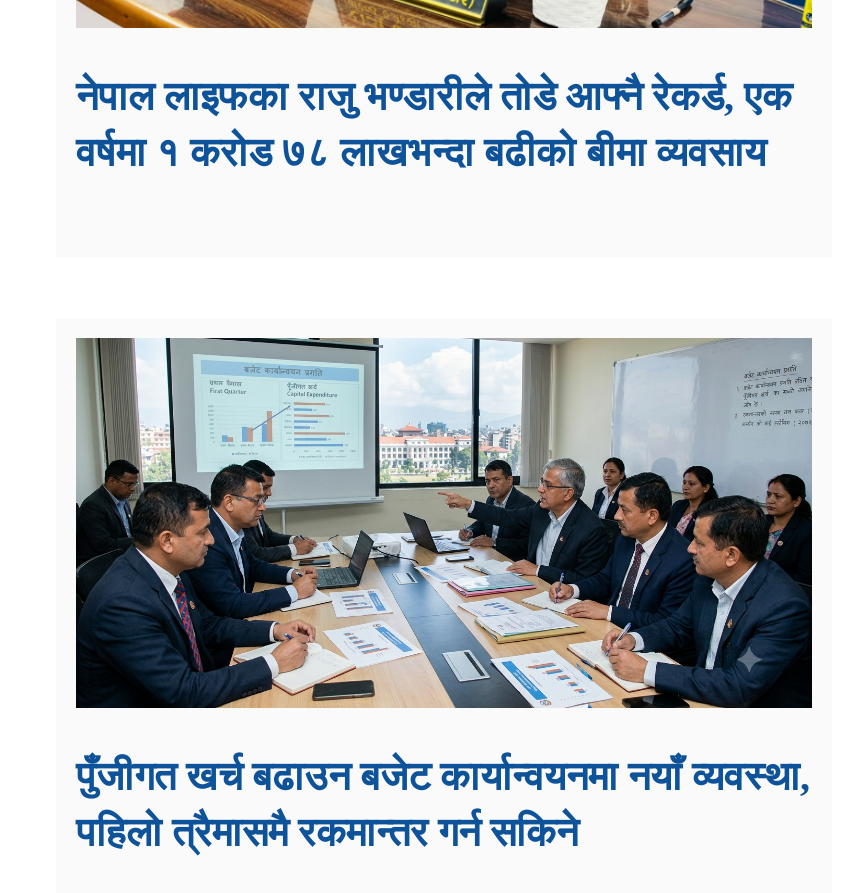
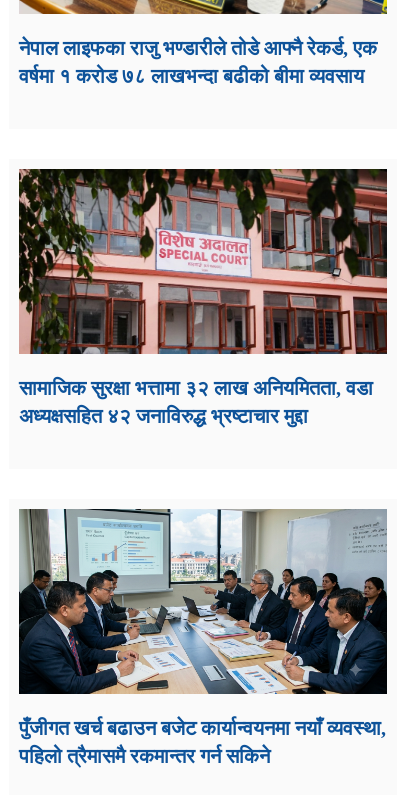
+ [image]
+ सामाजिक सुरक्षा भत्तामा ३२ लाख अनियमितता, वडा
+ अध्यक्षसहित ४२ जनाविरुद्ध भ्रष्टाचार मुद्दा
